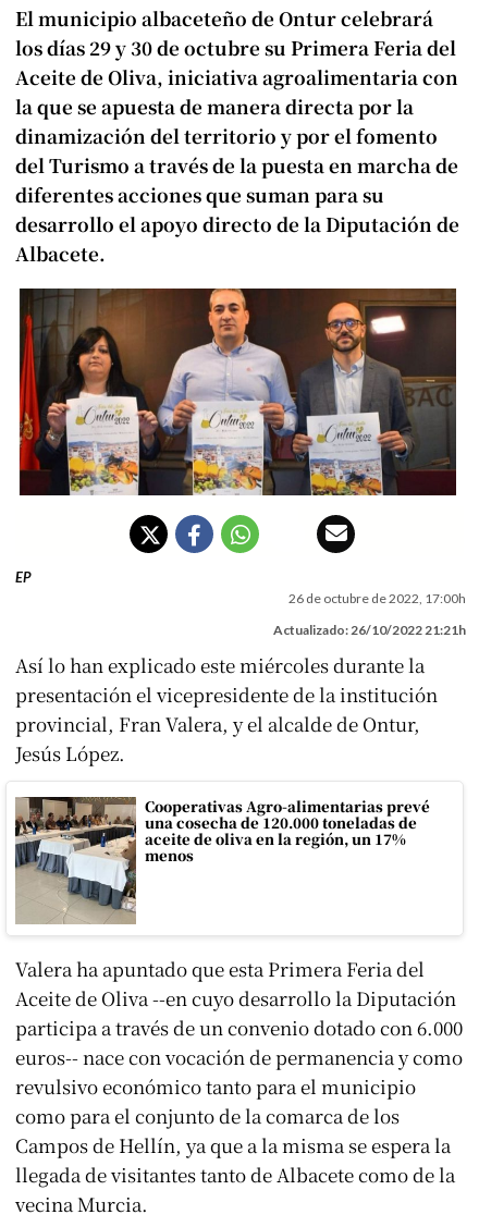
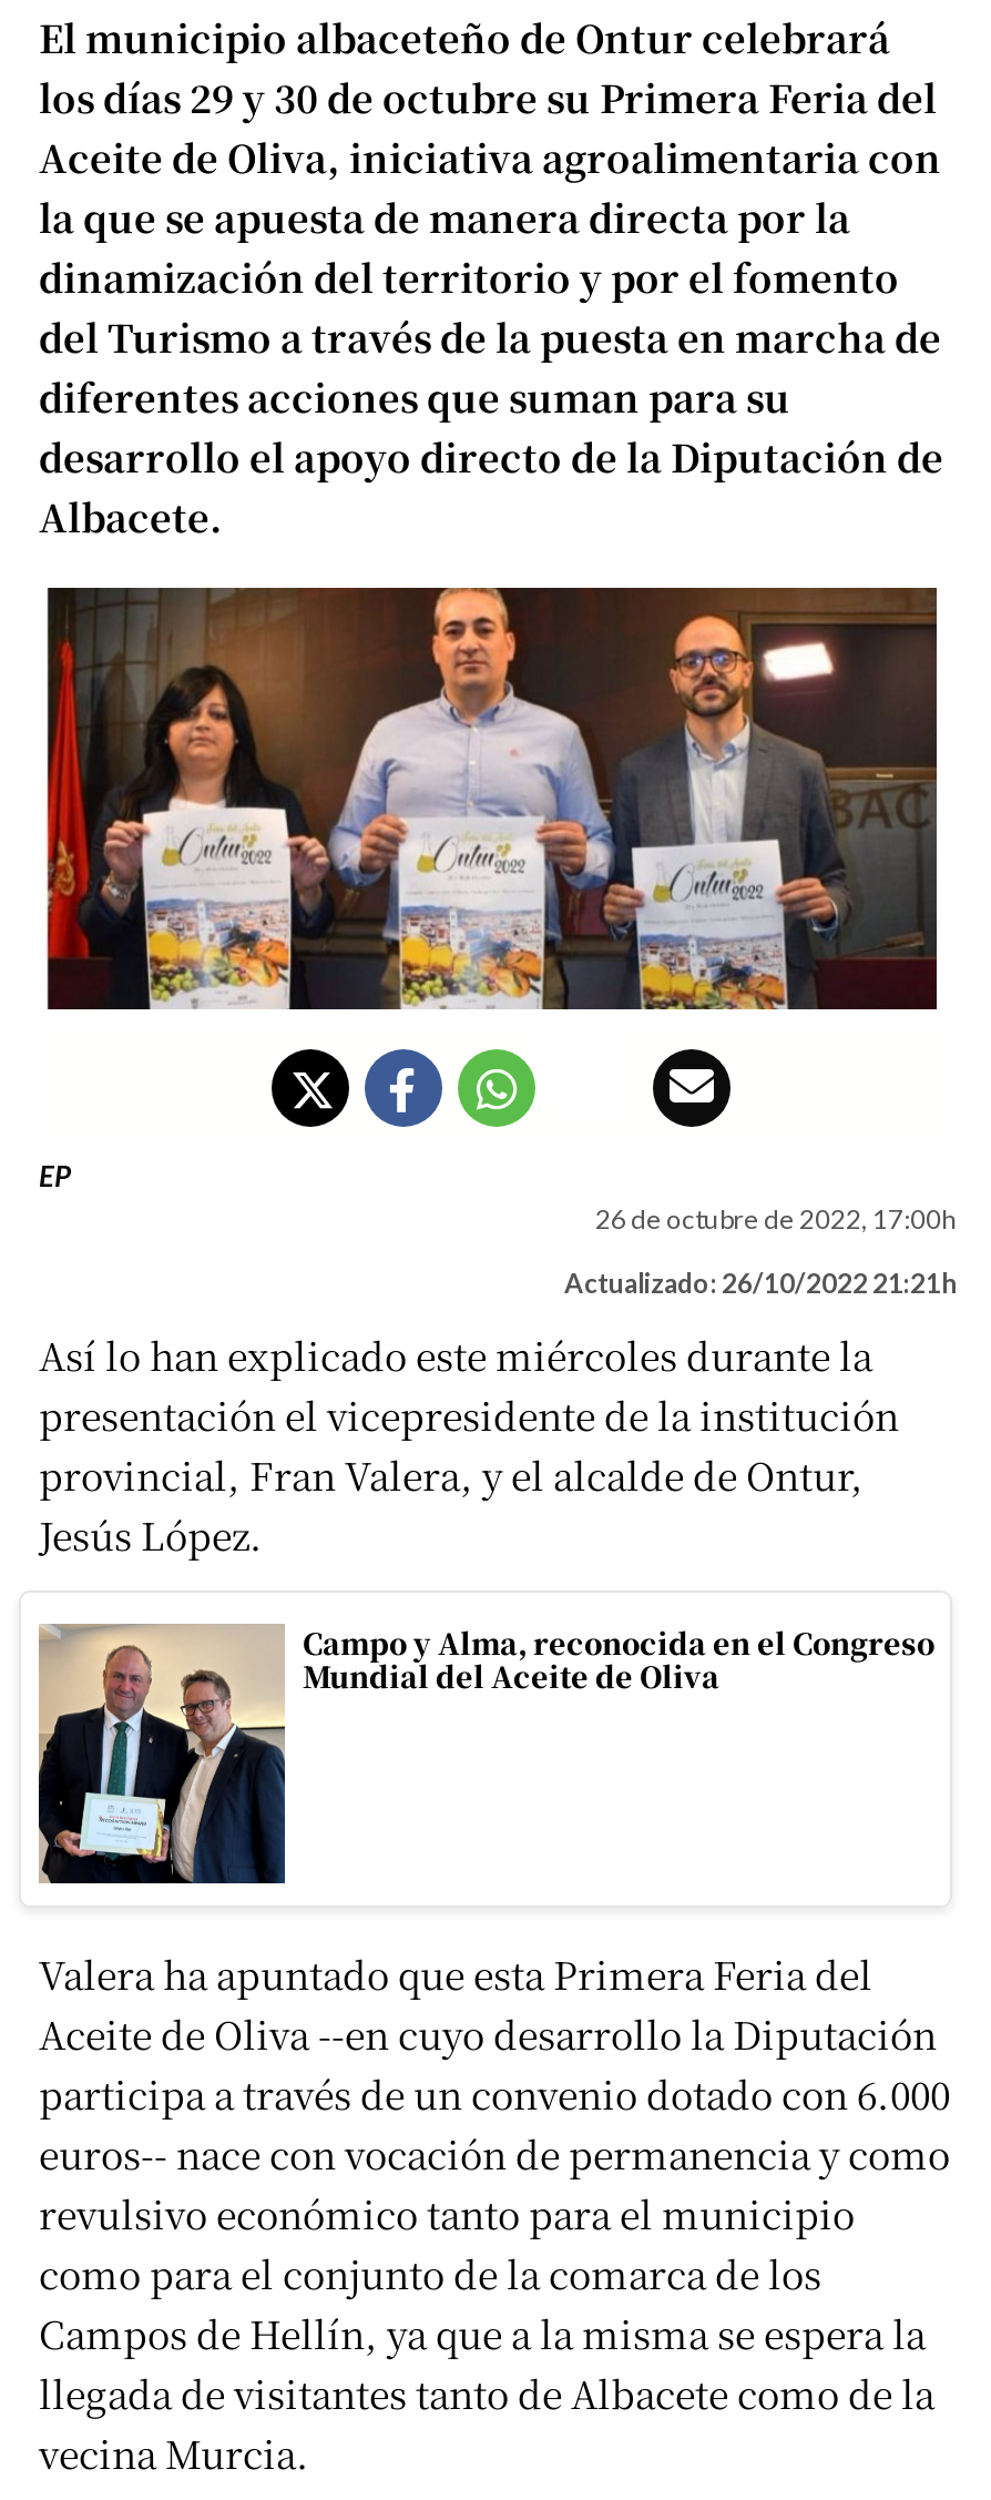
- [image]
- Cooperativas Agro-alimentarias prevé
- una cosecha de 120.000 toneladas de
- aceite de oliva en la región, un 17%
- menos
+ [image]
+ Campo y Alma, reconocida en el Congreso
+ Mundial del Aceite de Oliva
